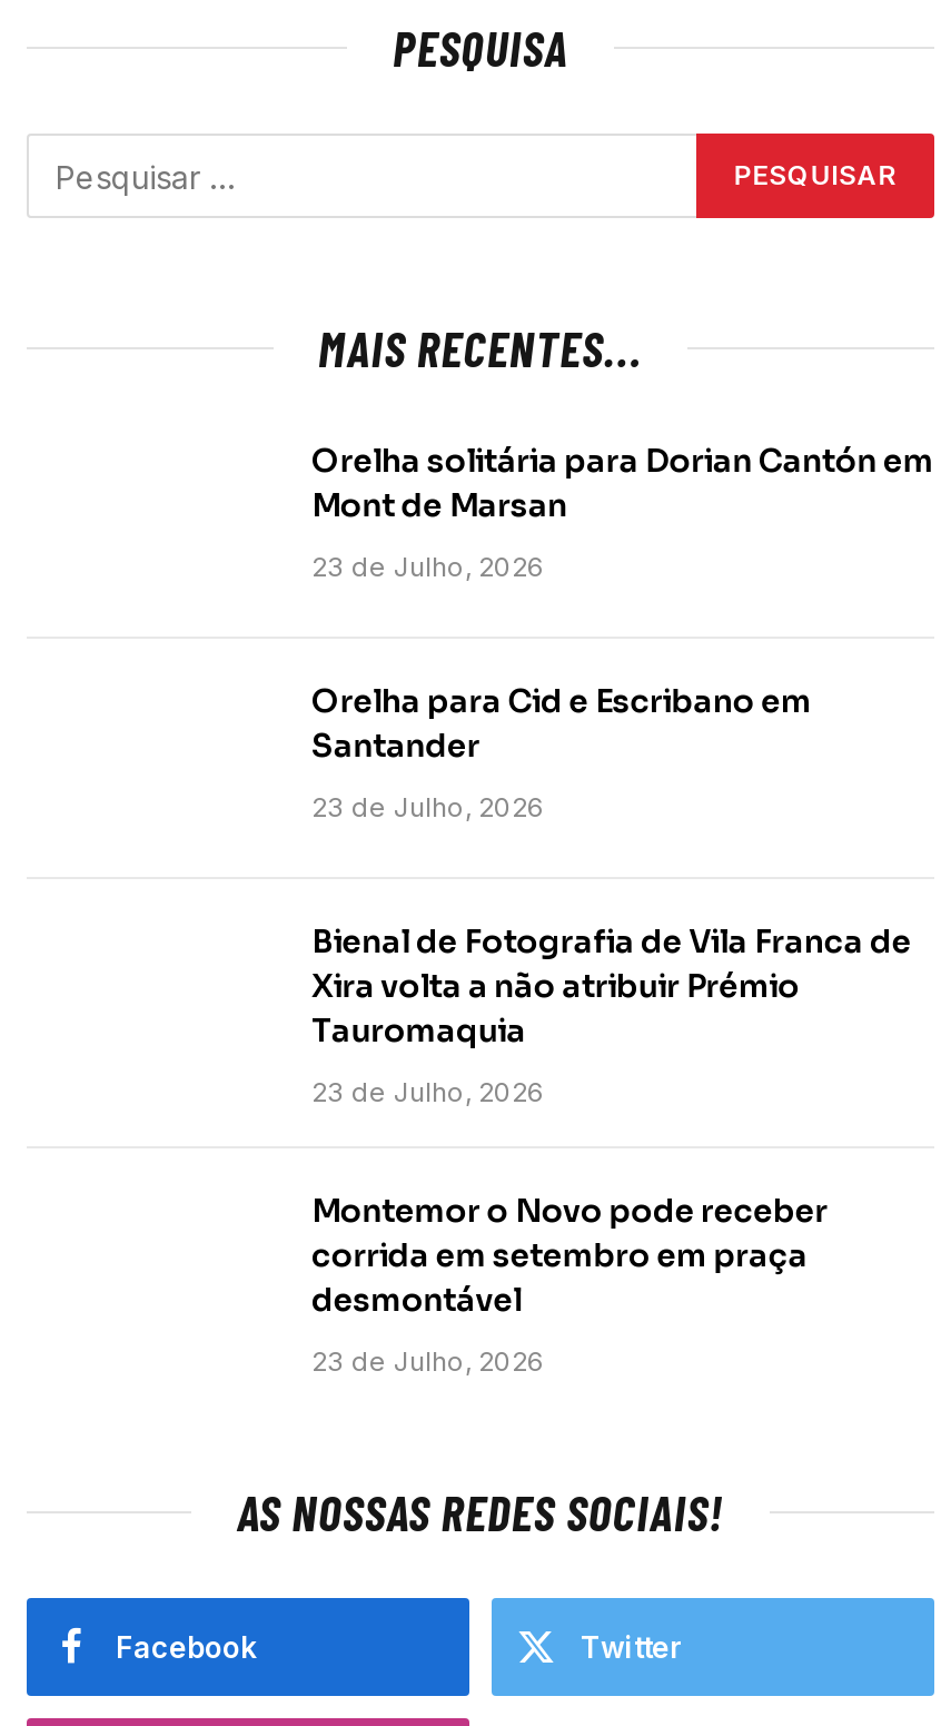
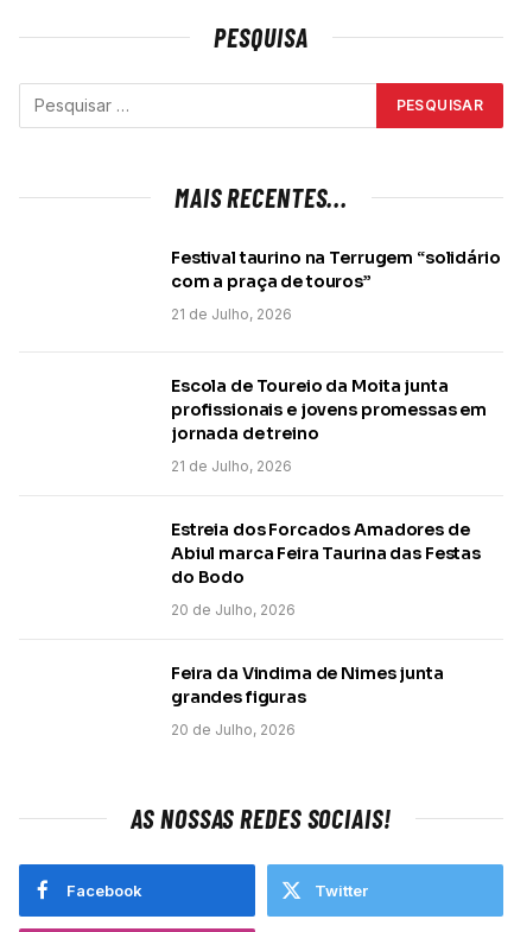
- Orelha solitária para Dorian Cantón em
- Mont de Marsan
+ Festival taurino na Terrugem “solidário
+ com a praça de touros”

- 23 de Julho, 2026
+ 21 de Julho, 2026

- Orelha para Cid e Escribano em
- Santander
+ Escola de Toureio da Moita junta
+ profissionais e jovens promessas em
+ jornada de treino

- 23 de Julho, 2026
+ 21 de Julho, 2026

- Bienal de Fotografia de Vila Franca de
- Xira volta a não atribuir Prémio
- Tauromaquia
+ Estreia dos Forcados Amadores de
+ Abiul marca Feira Taurina das Festas
+ do Bodo

- 23 de Julho, 2026
+ 20 de Julho, 2026

- Montemor o Novo pode receber
- corrida em setembro em praça
- desmontável
+ Feira da Vindima de Nimes junta
+ grandes figuras

- 23 de Julho, 2026
+ 20 de Julho, 2026
